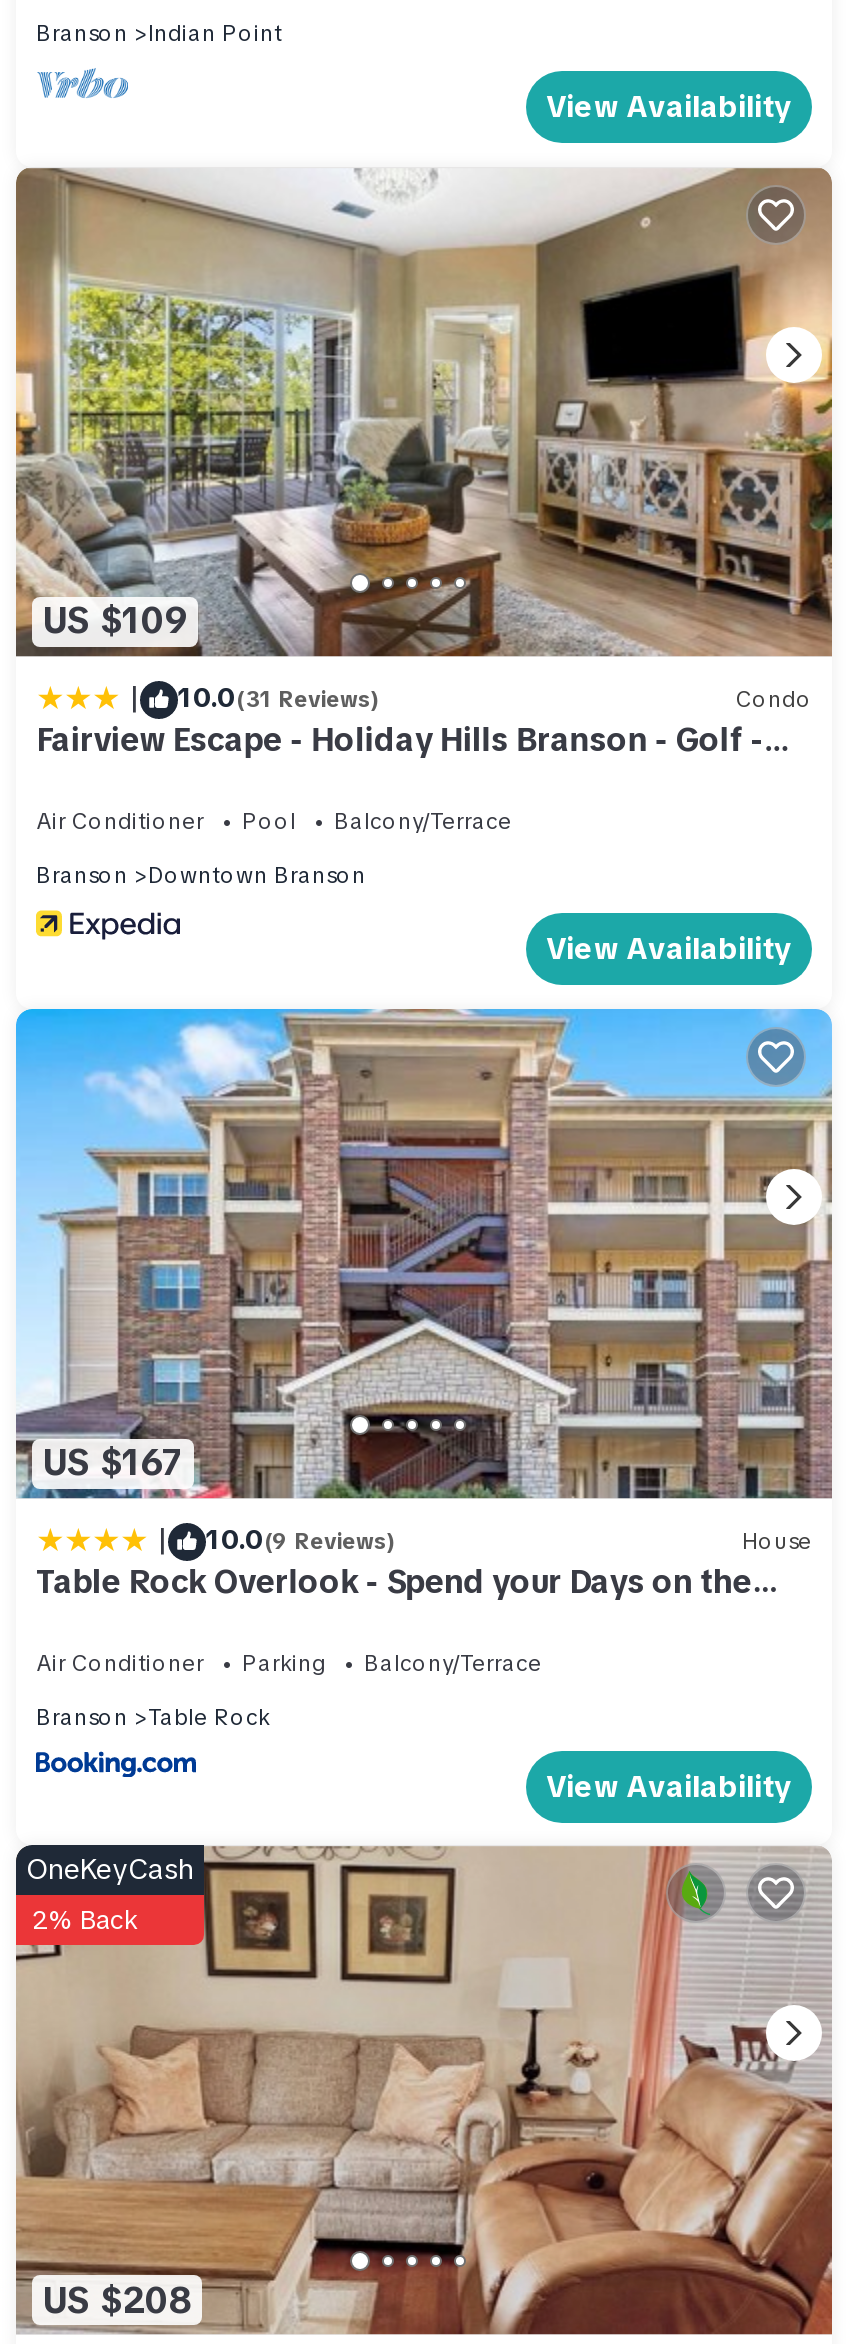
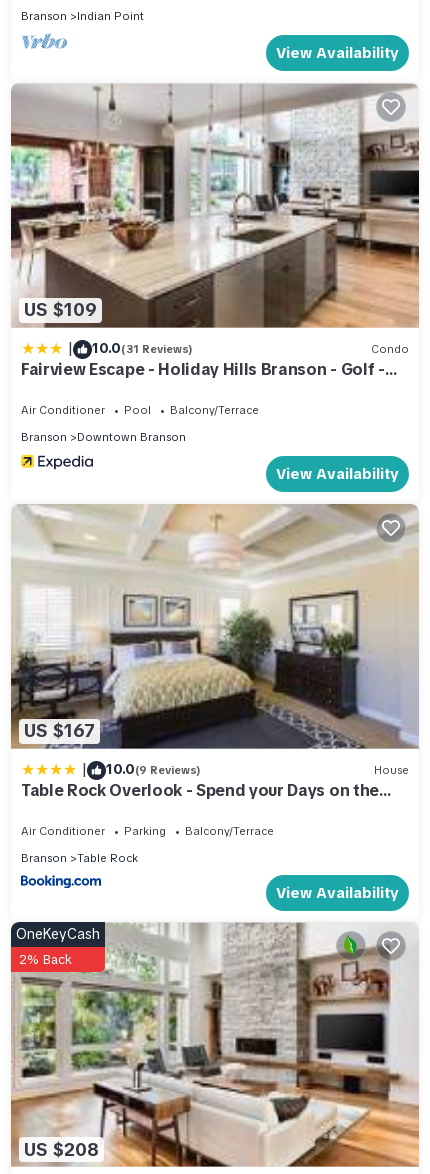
- [image]
+ [image]

- [image]
+ [image]

- [image]
+ [image]
